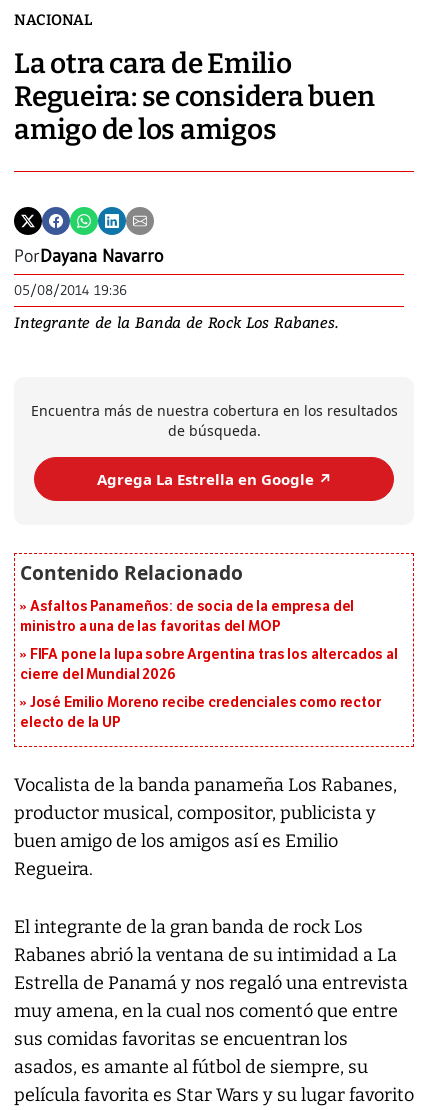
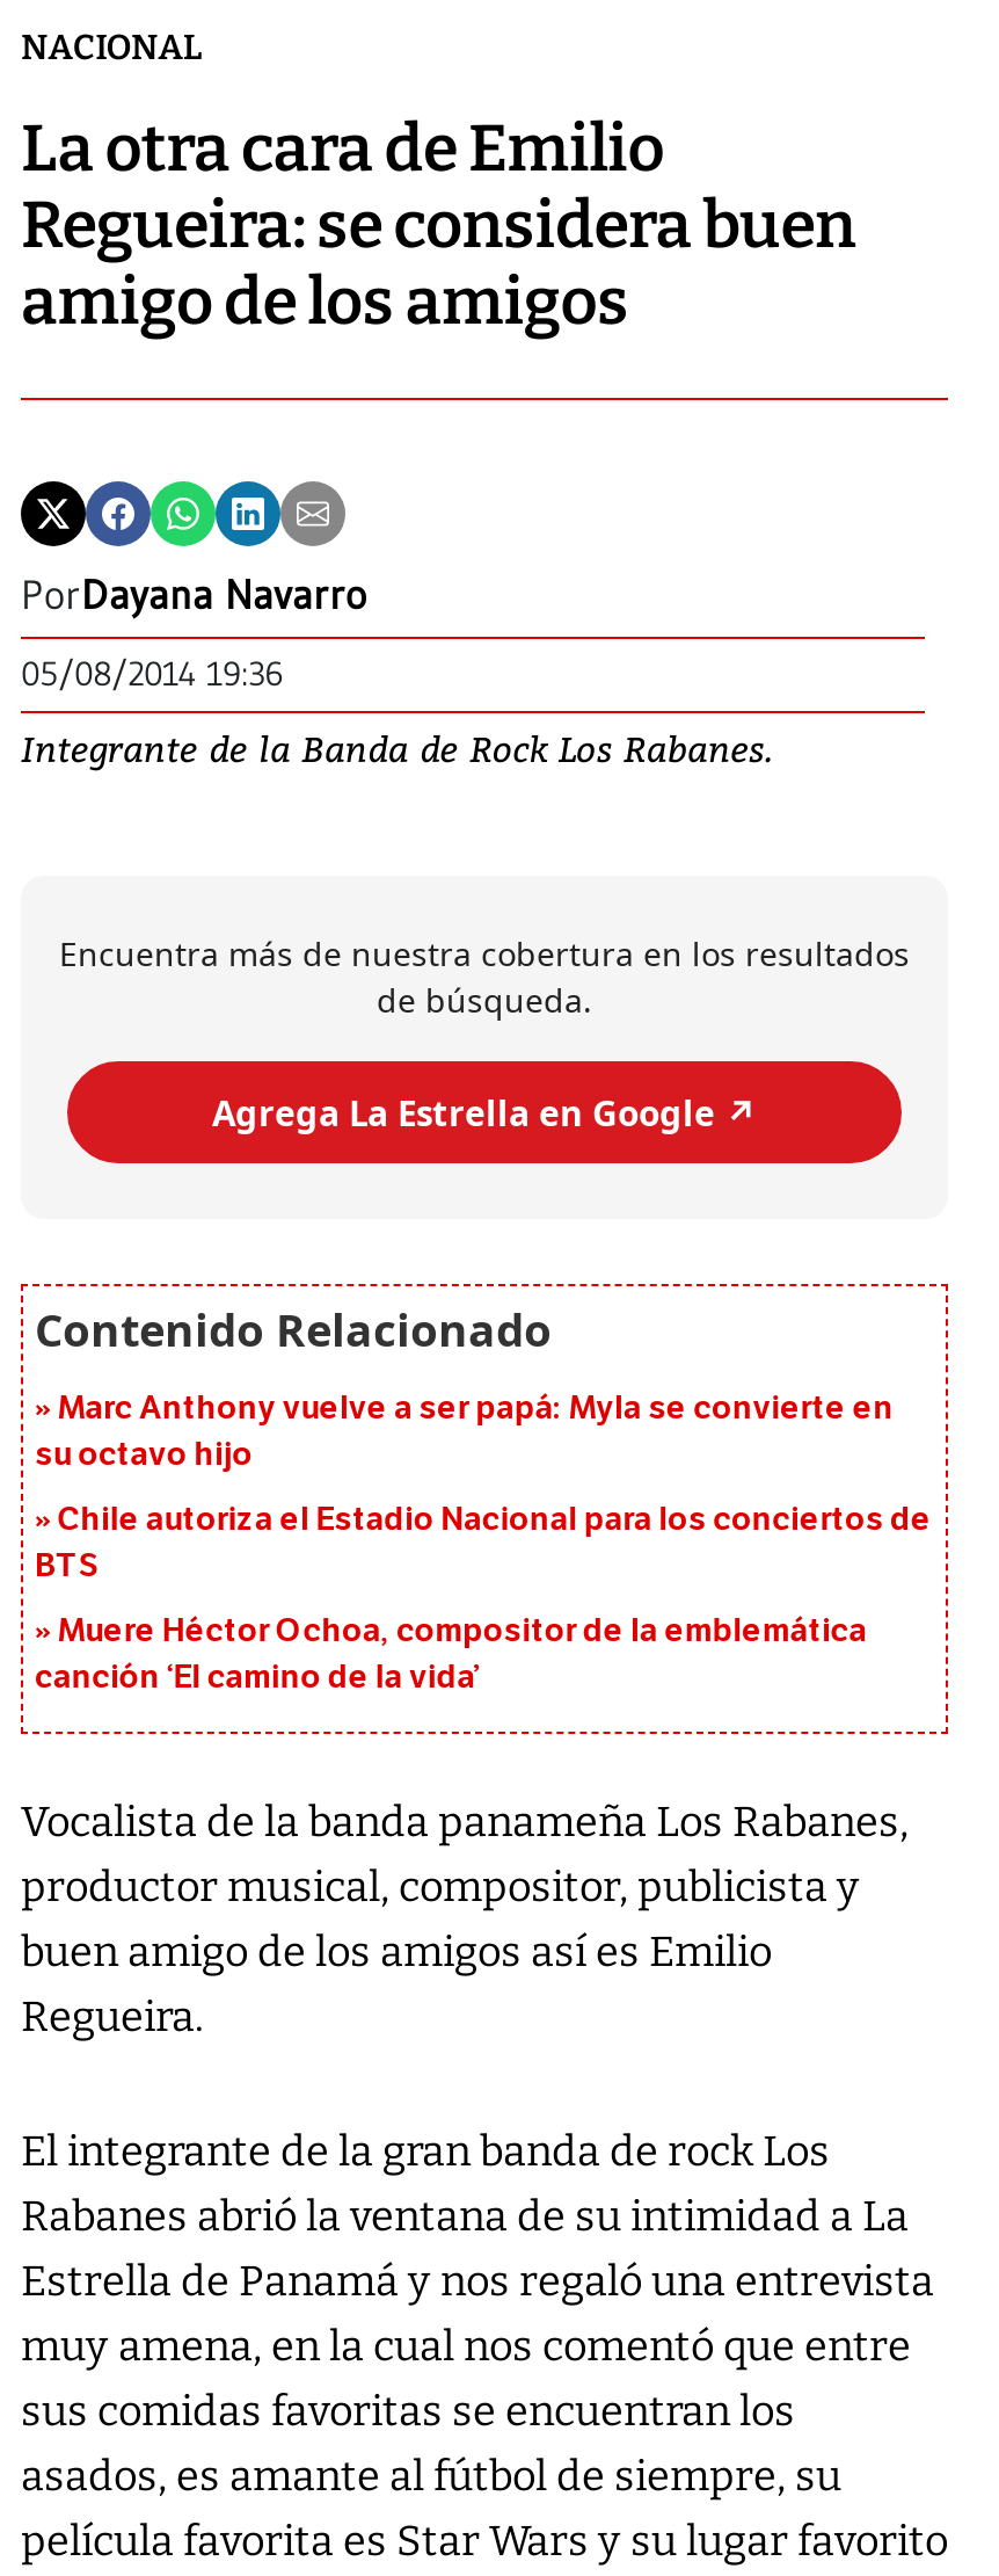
- Asfaltos Panameños: de socia de la empresa del
- ministro a una de las favoritas del MOP
+ Marc Anthony vuelve a ser papá: Myla se convierte en
+ su octavo hijo

- FIFA pone la lupa sobre Argentina tras los altercados al
- cierre del Mundial 2026
+ Chile autoriza el Estadio Nacional para los conciertos de
+ BTS

- José Emilio Moreno recibe credenciales como rector
- electo de la UP
+ Muere Héctor Ochoa, compositor de la emblemática
+ canción ‘El camino de la vida’
